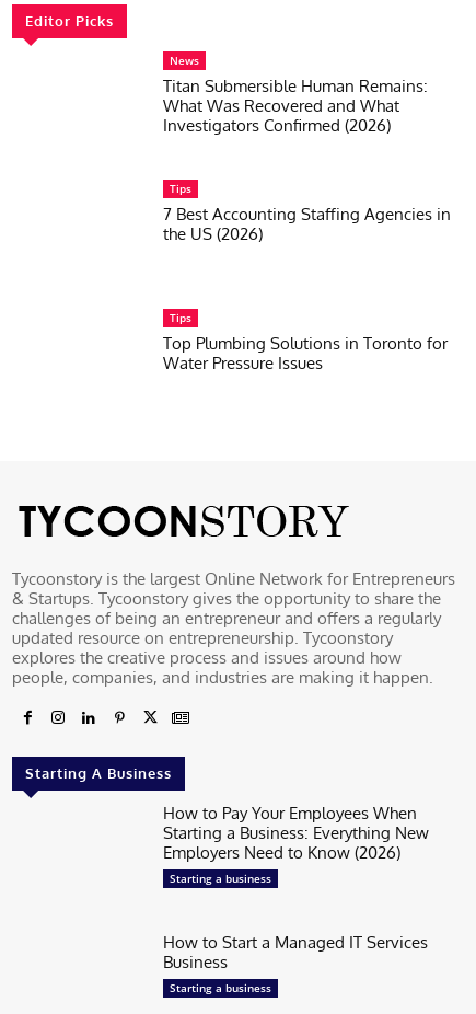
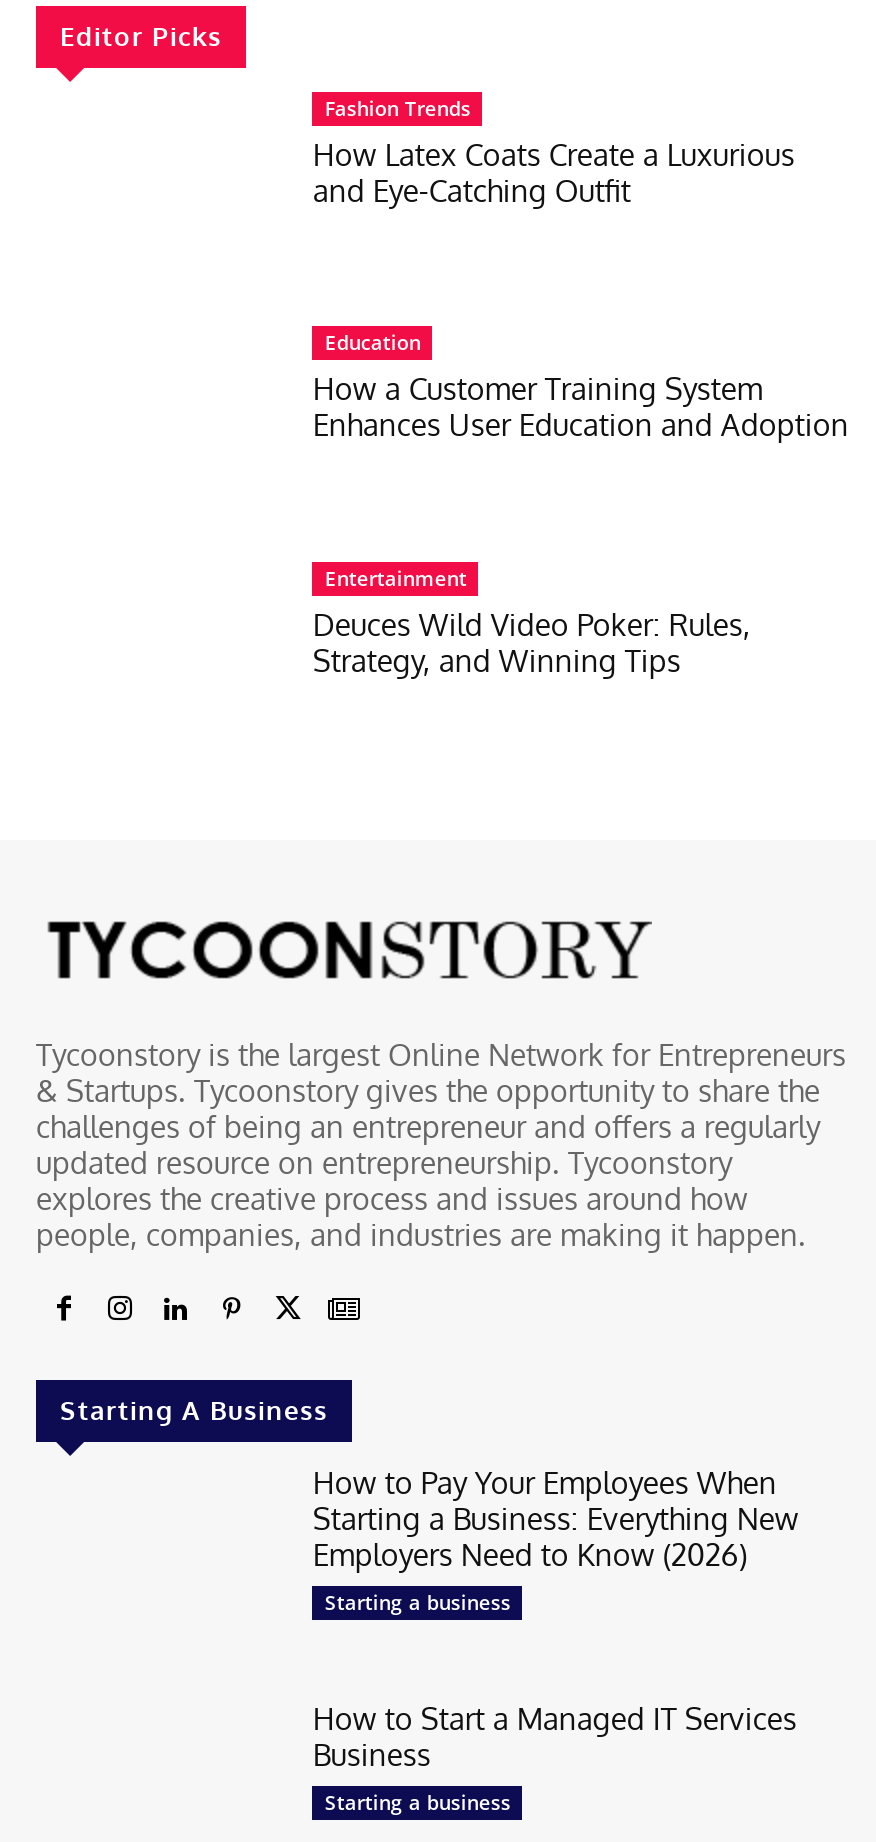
- News
- Titan Submersible Human Remains:
- What Was Recovered and What
- Investigators Confirmed (2026)
+ Fashion Trends
+ How Latex Coats Create a Luxurious
+ and Eye-Catching Outfit

- Tips
- 7 Best Accounting Staffing Agencies in
- the US (2026)
+ Education
+ How a Customer Training System
+ Enhances User Education and Adoption

- Tips
- Top Plumbing Solutions in Toronto for
- Water Pressure Issues
+ Entertainment
+ Deuces Wild Video Poker: Rules,
+ Strategy, and Winning Tips
